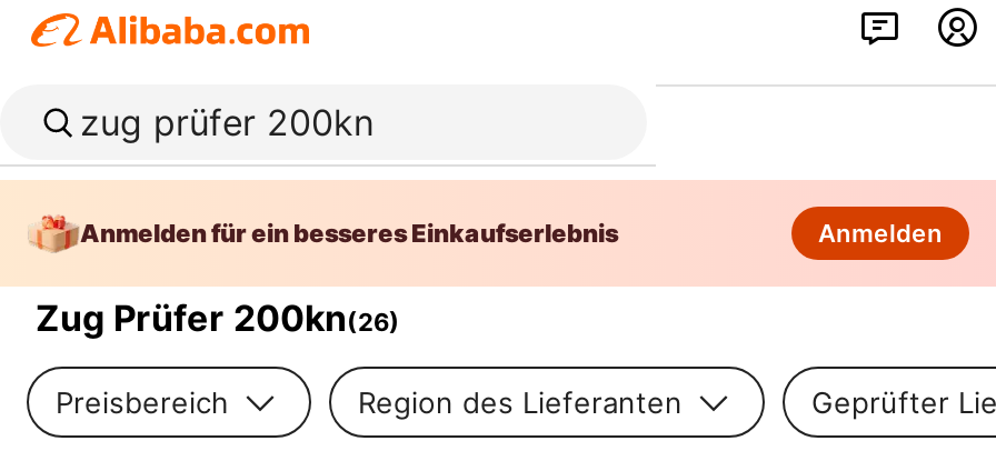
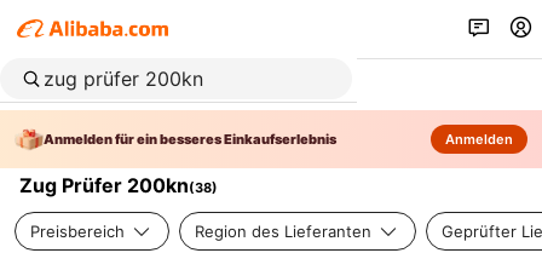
- Zug Prüfer 200kn(26)
+ Zug Prüfer 200kn(38)
